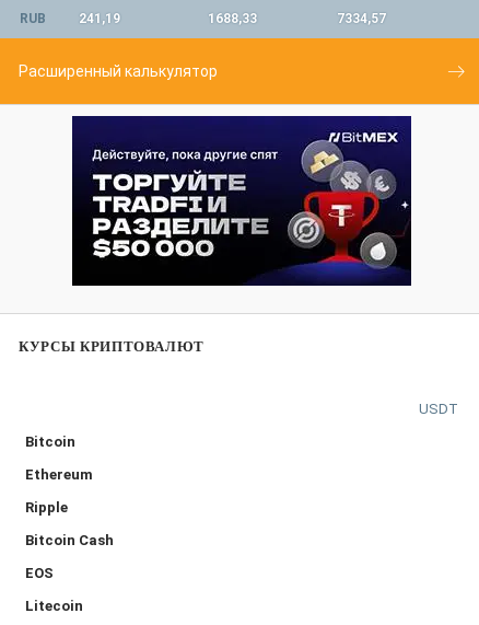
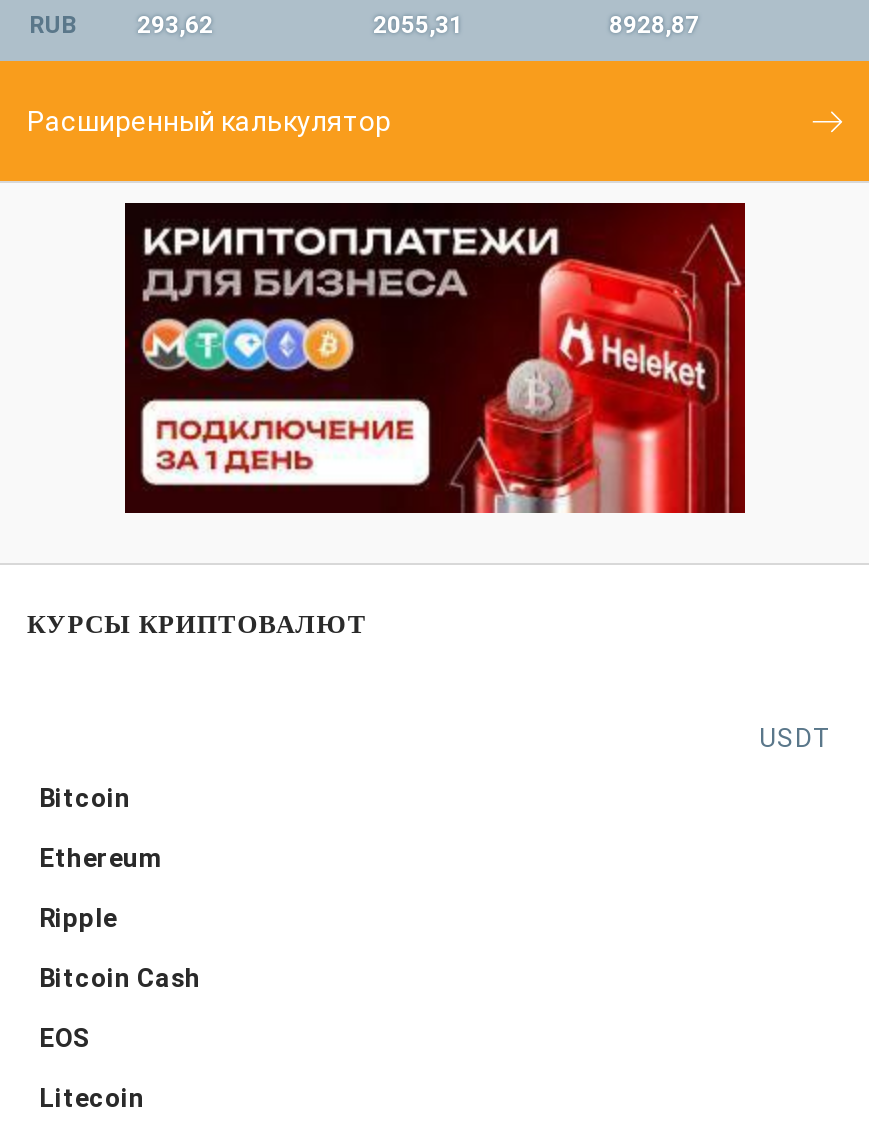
- 241,19
+ 293,62

- 1688,33
+ 2055,31

- 7334,57
+ 8928,87

- [image]
+ [image]
